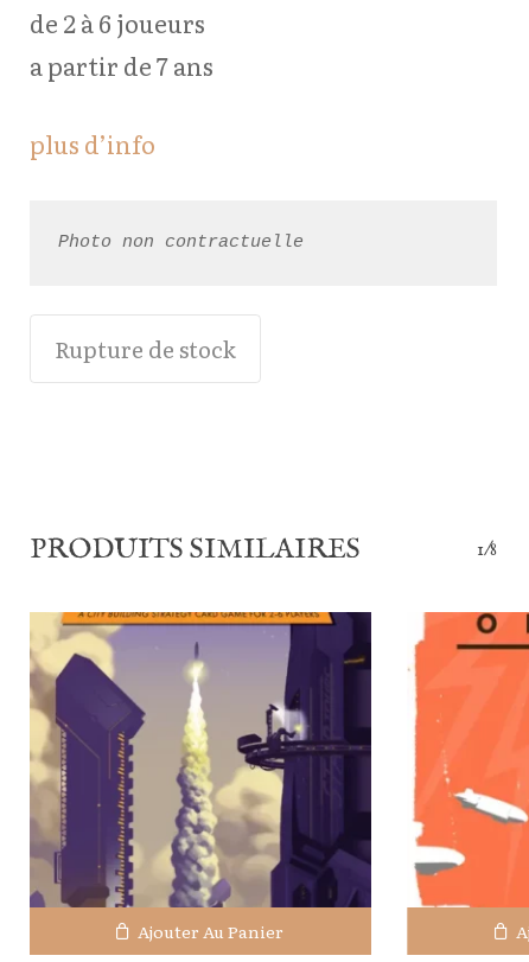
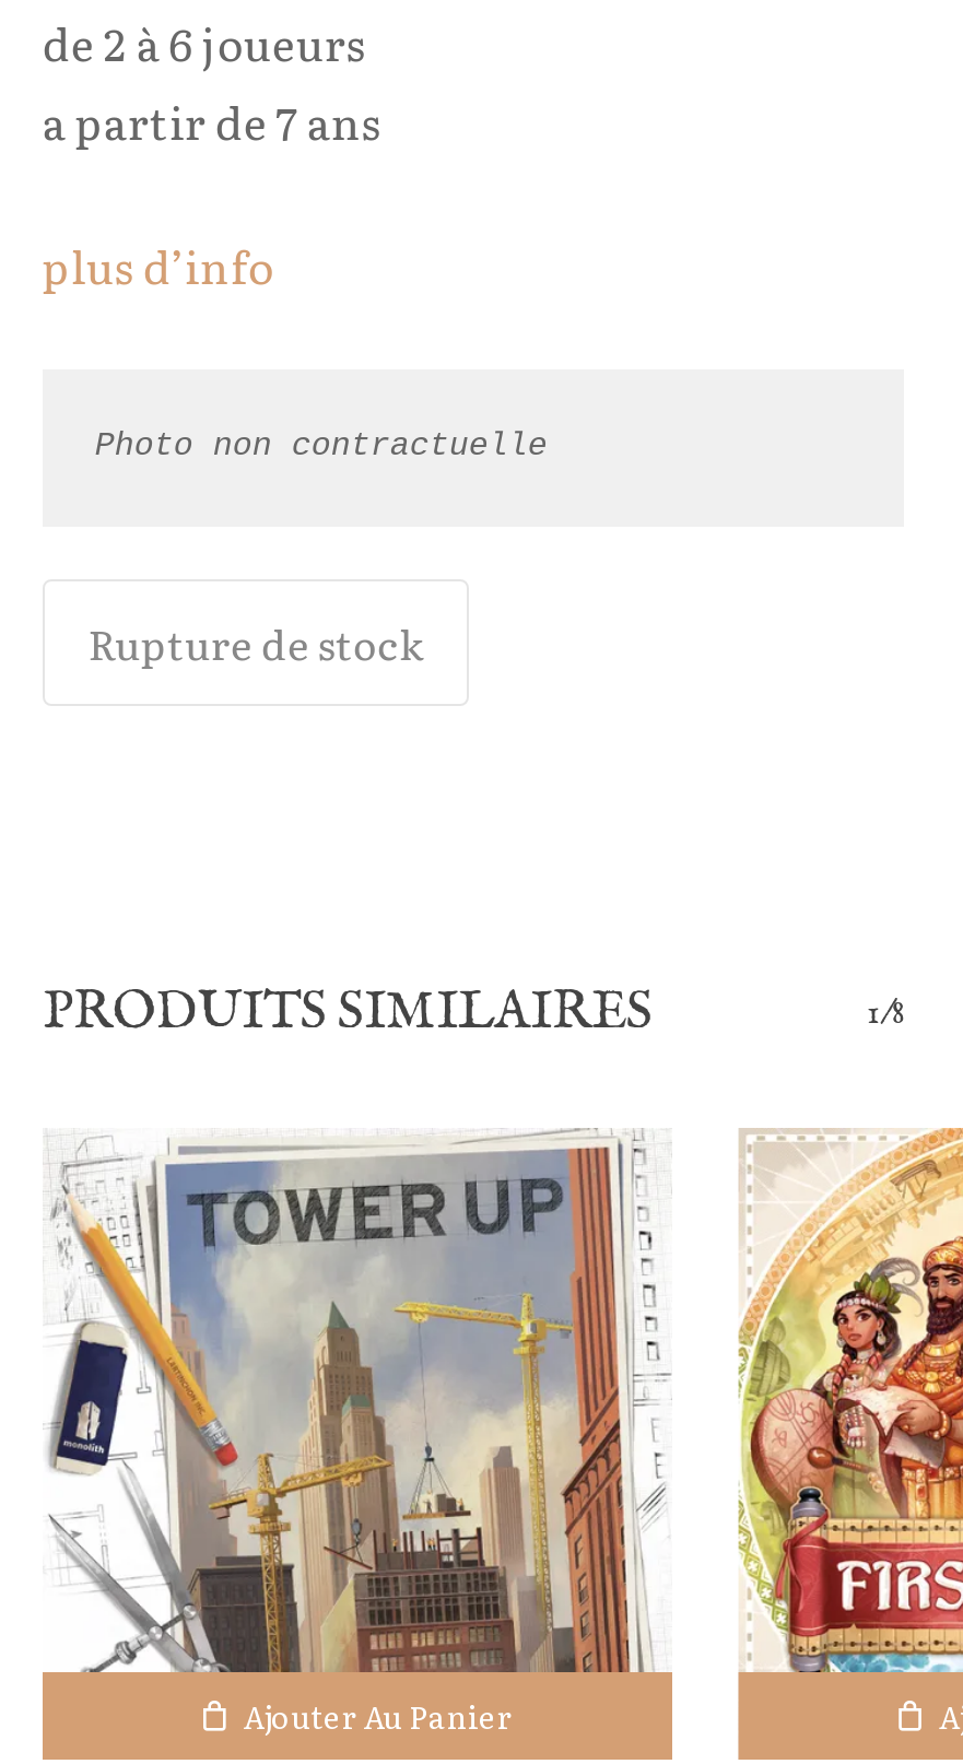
- [image]
+ [image]

- [image]
+ [image]
